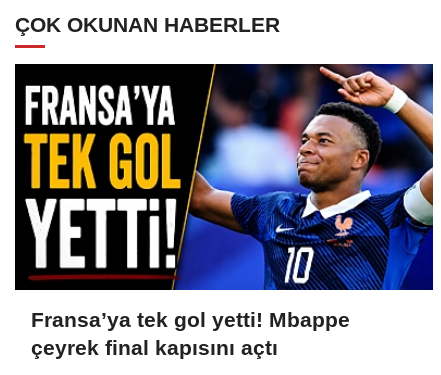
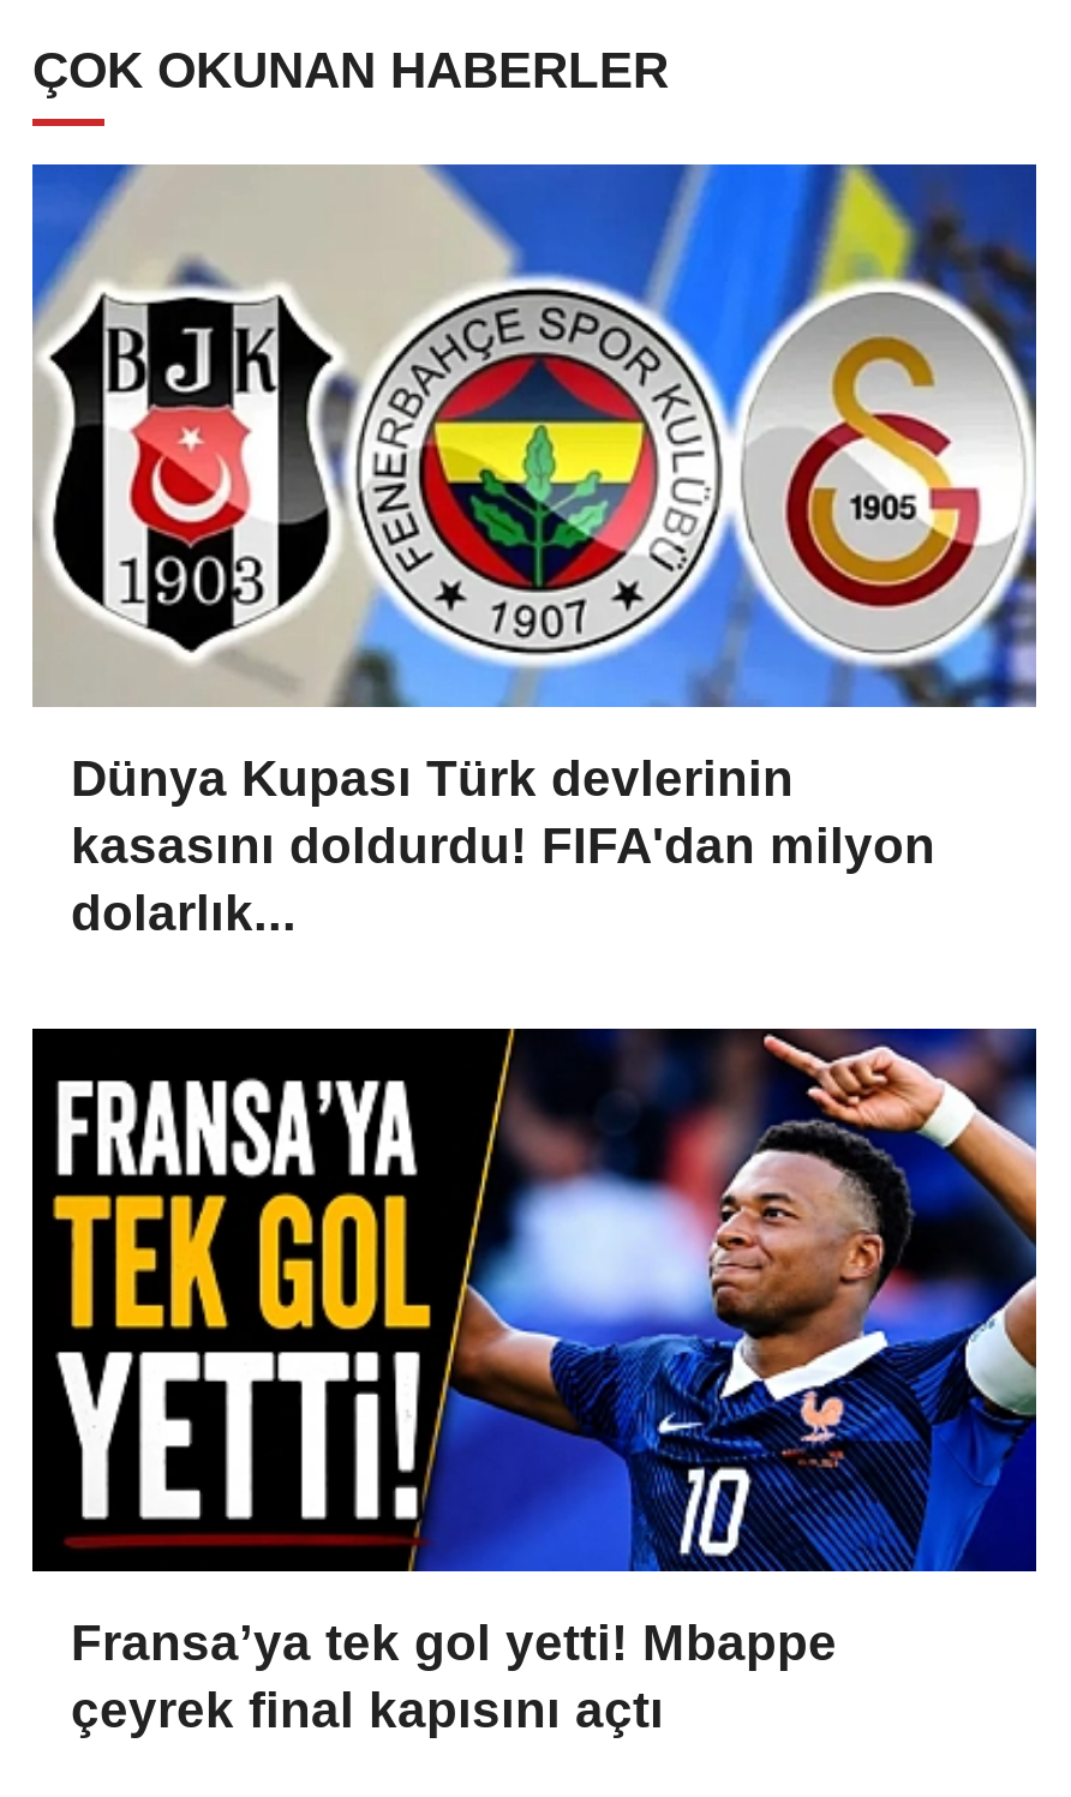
+ [image]
+ Dünya Kupası Türk devlerinin
+ kasasını doldurdu! FIFA'dan milyon
+ dolarlık...
